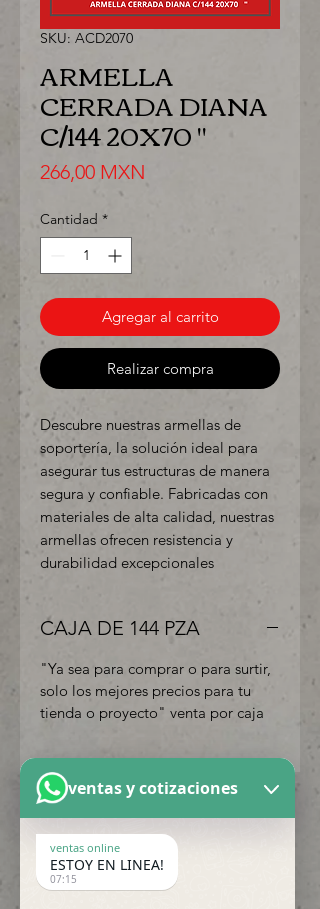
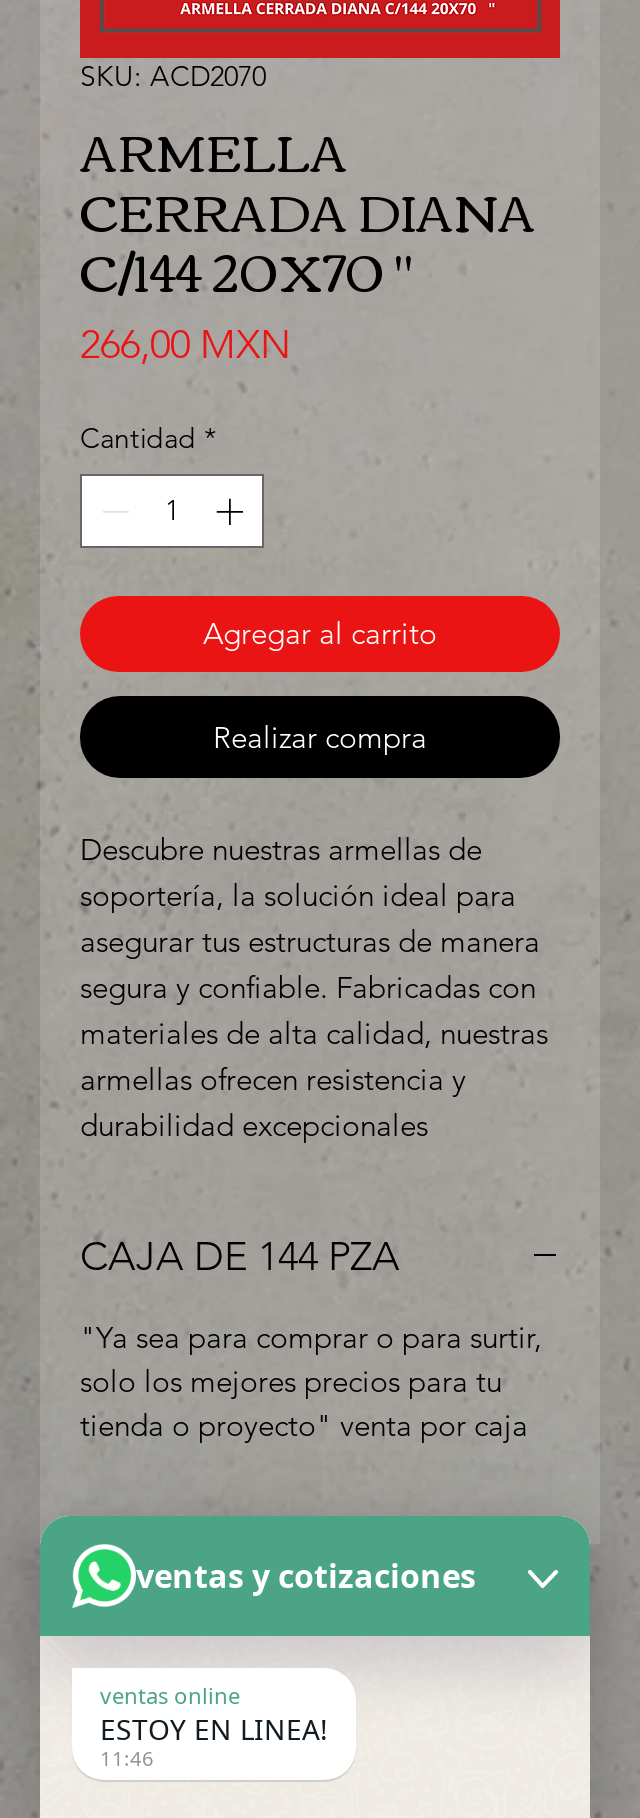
- 07:15
+ 11:46
